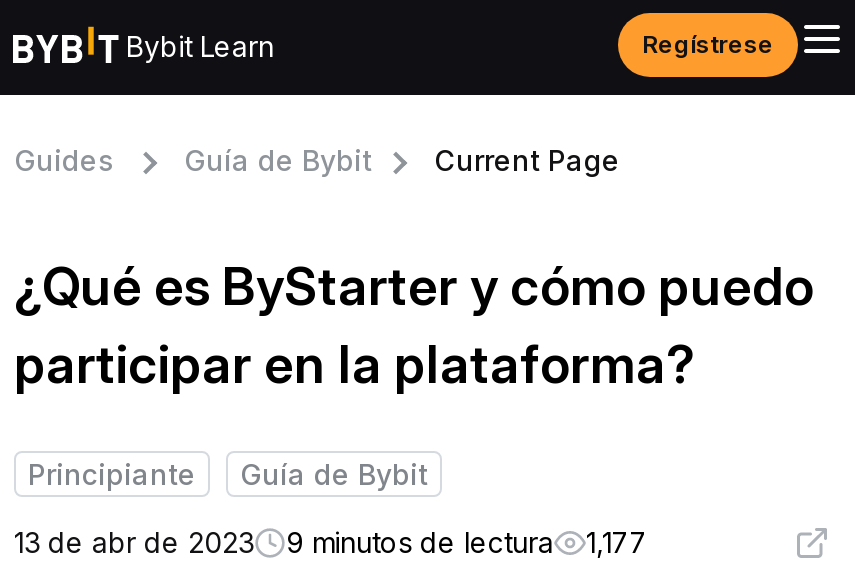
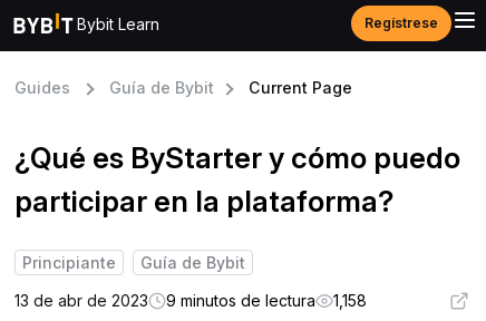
- 13 de abr de 2023 9 minutos de lectura 1,177
+ 13 de abr de 2023 9 minutos de lectura 1,158
